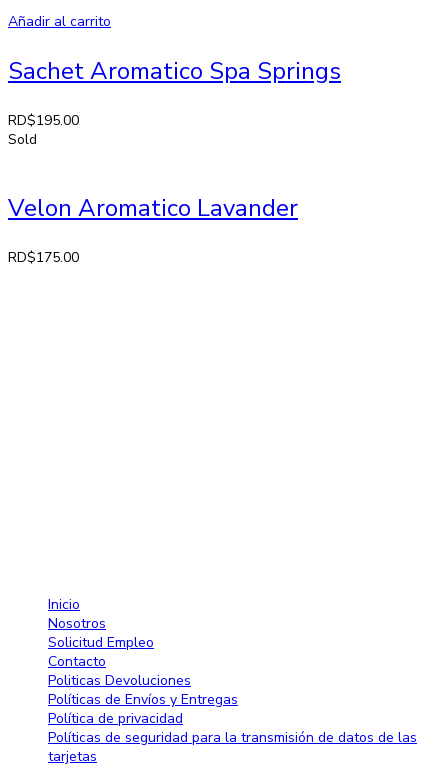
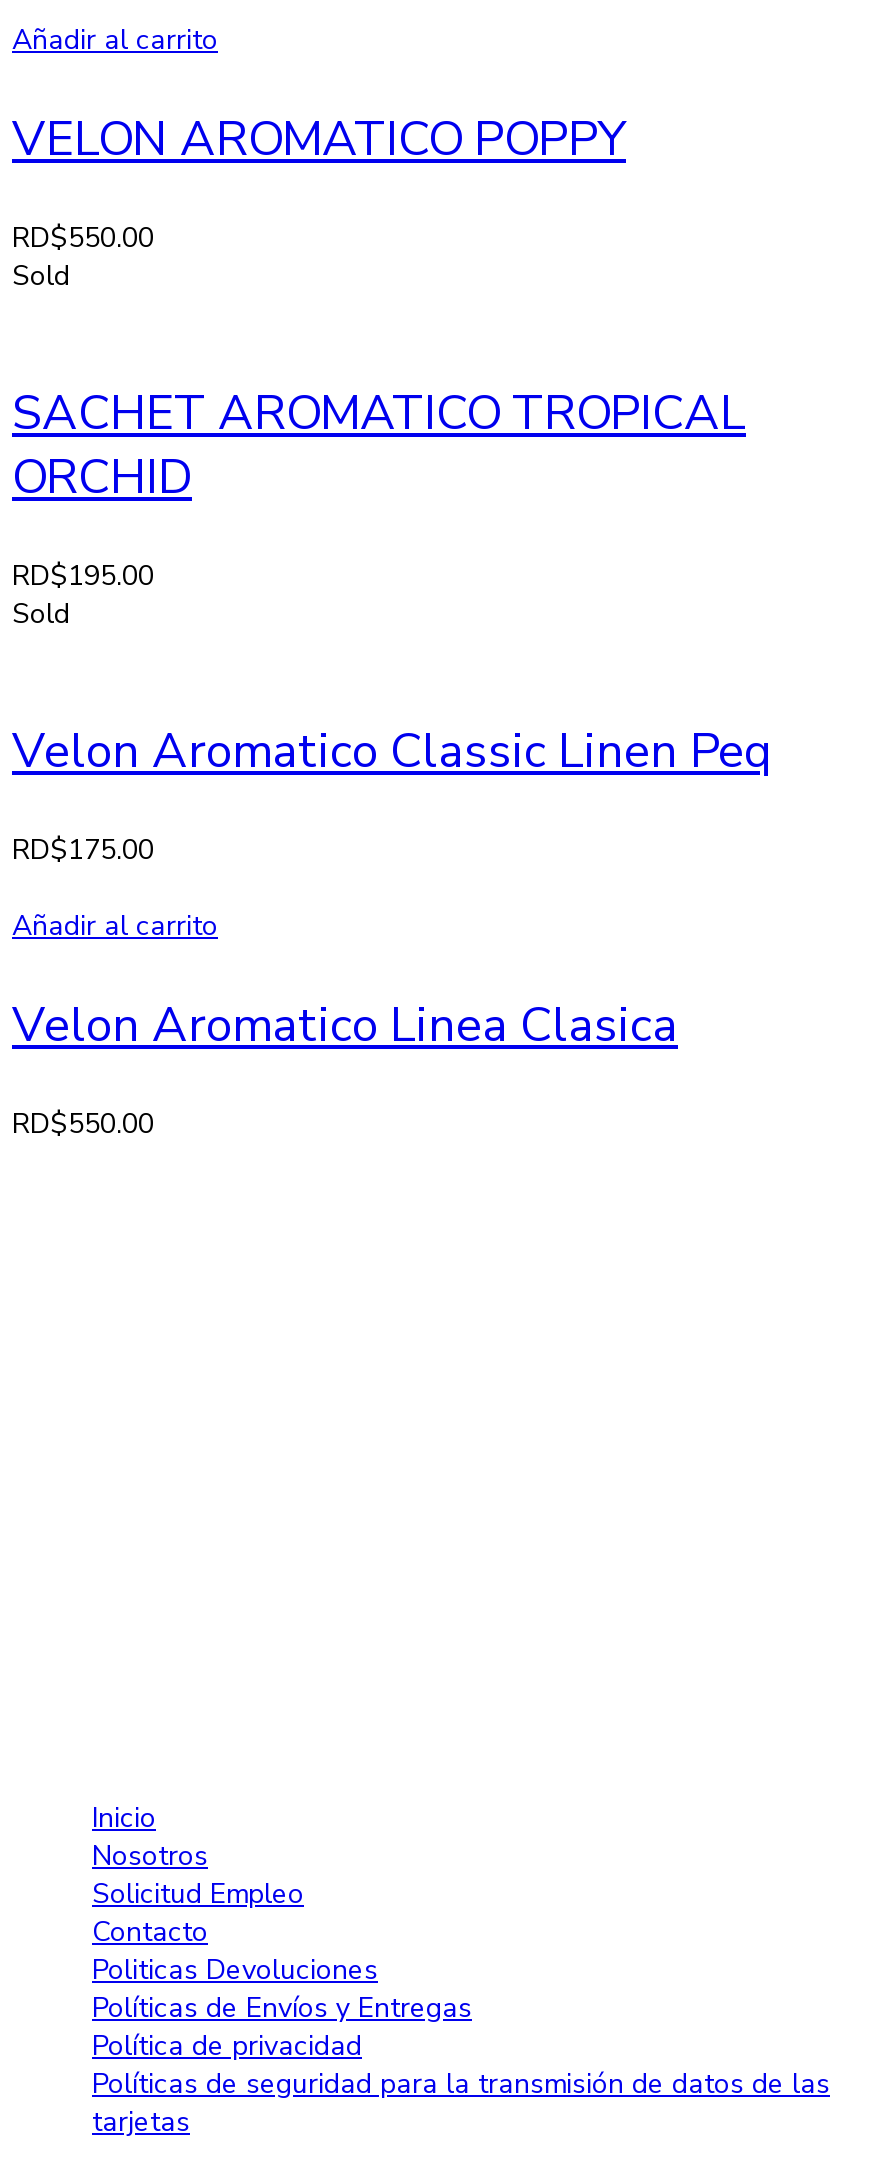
- Sachet Aromatico Spa Springs
+ VELON AROMATICO POPPY
+ RD$550.00
+ Sold
+ SACHET AROMATICO TROPICAL
+ ORCHID

- Velon Aromatico Lavander
+ Velon Aromatico Classic Linen Peq

+ Añadir al carrito
+ Velon Aromatico Linea Clasica
+ RD$550.00
